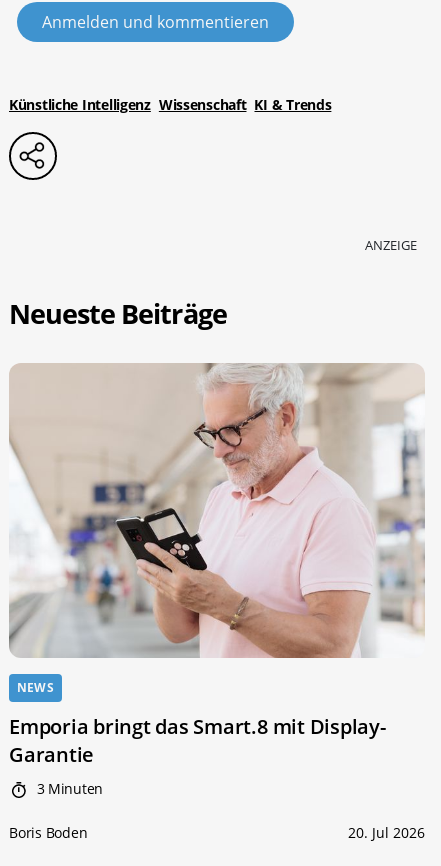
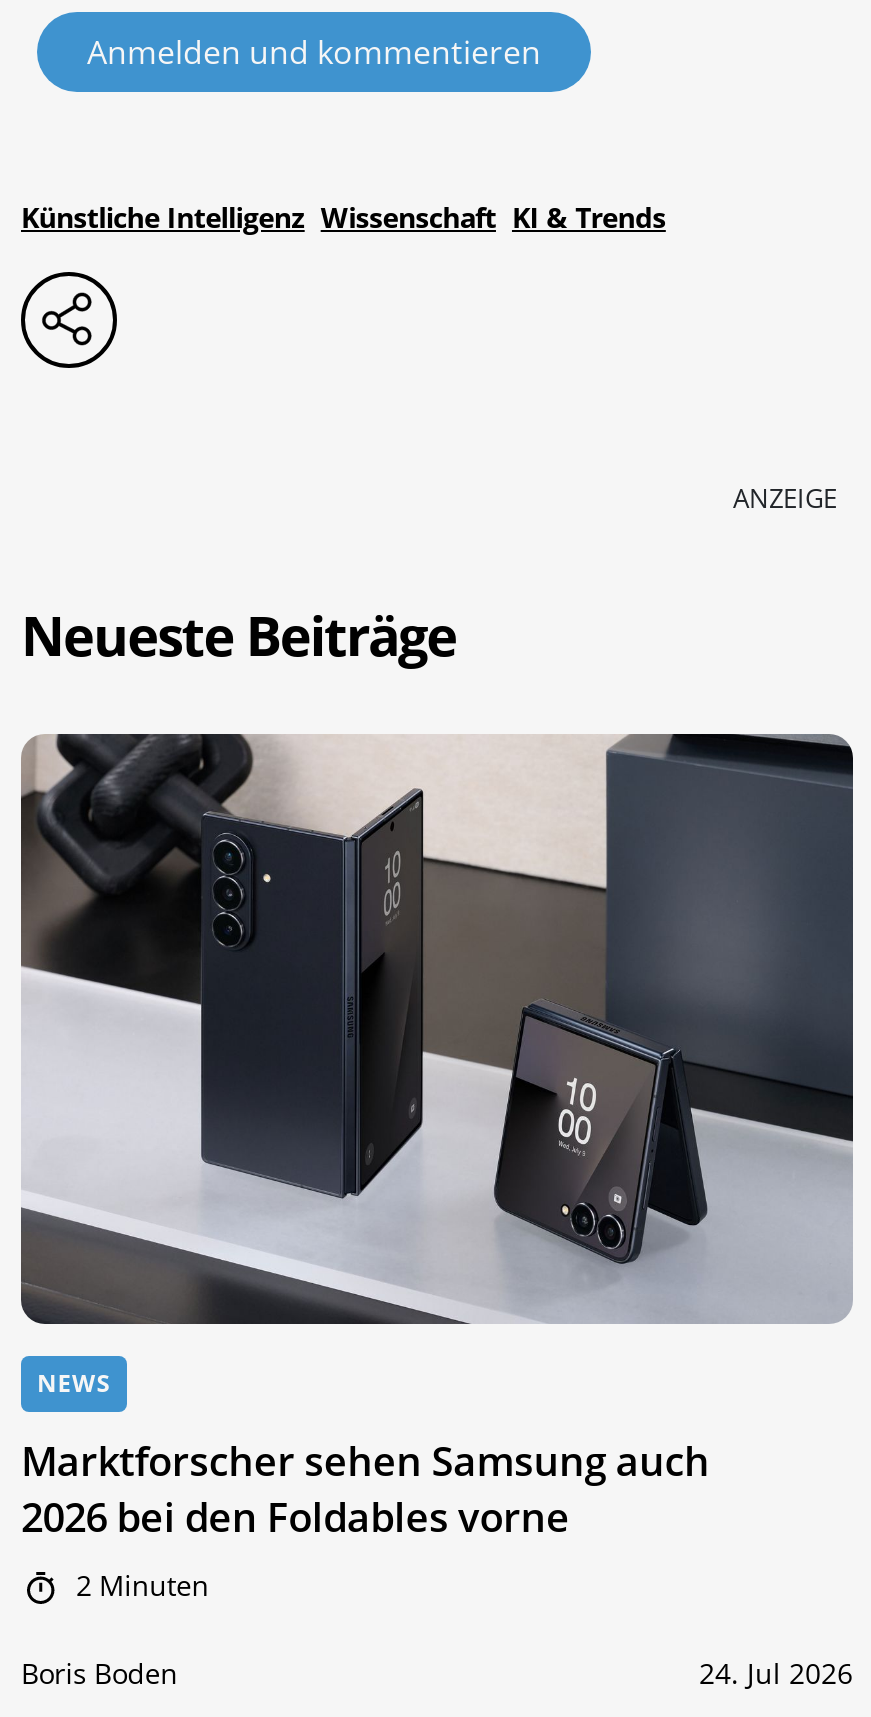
- [image]
+ [image]

- Emporia bringt das Smart.8 mit Display-
- Garantie
- 3 Minuten
+ Marktforscher sehen Samsung auch
+ 2026 bei den Foldables vorne
+ 2 Minuten

- 20. Jul 2026
+ 24. Jul 2026
